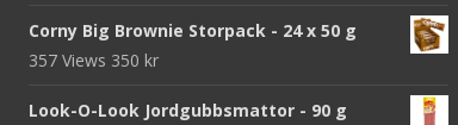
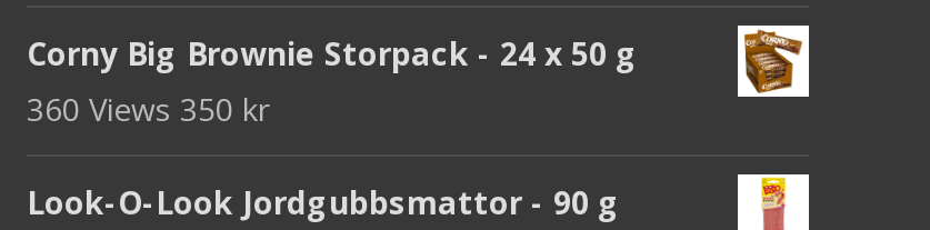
- 357 Views 350 kr
+ 360 Views 350 kr
